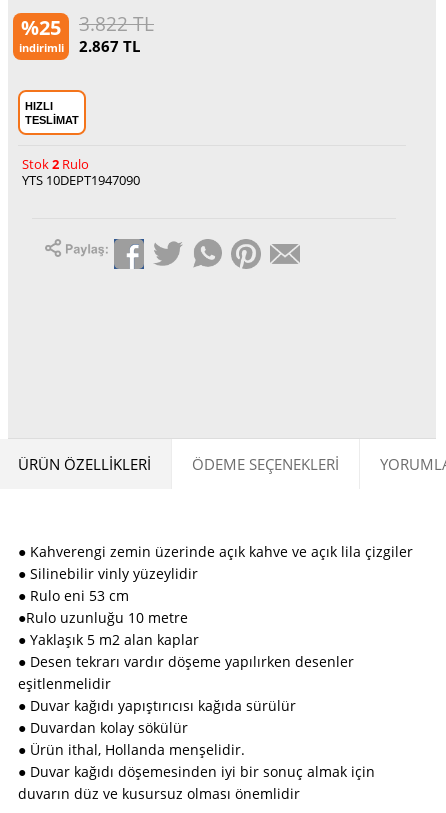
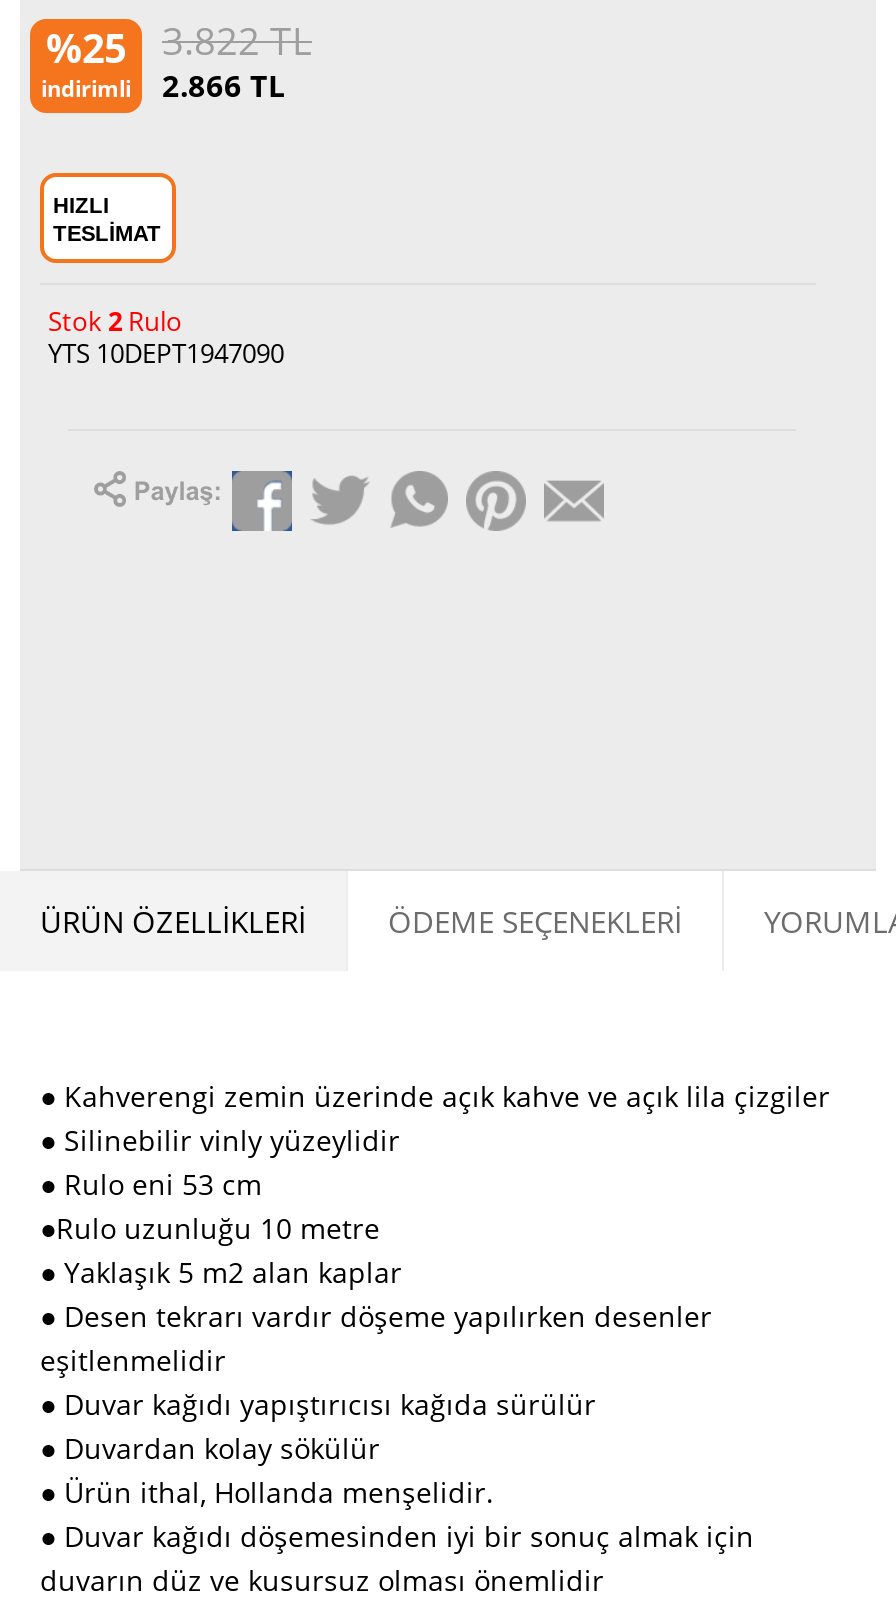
- indirimli 2.867 TL
+ indirimli 2.866 TL
